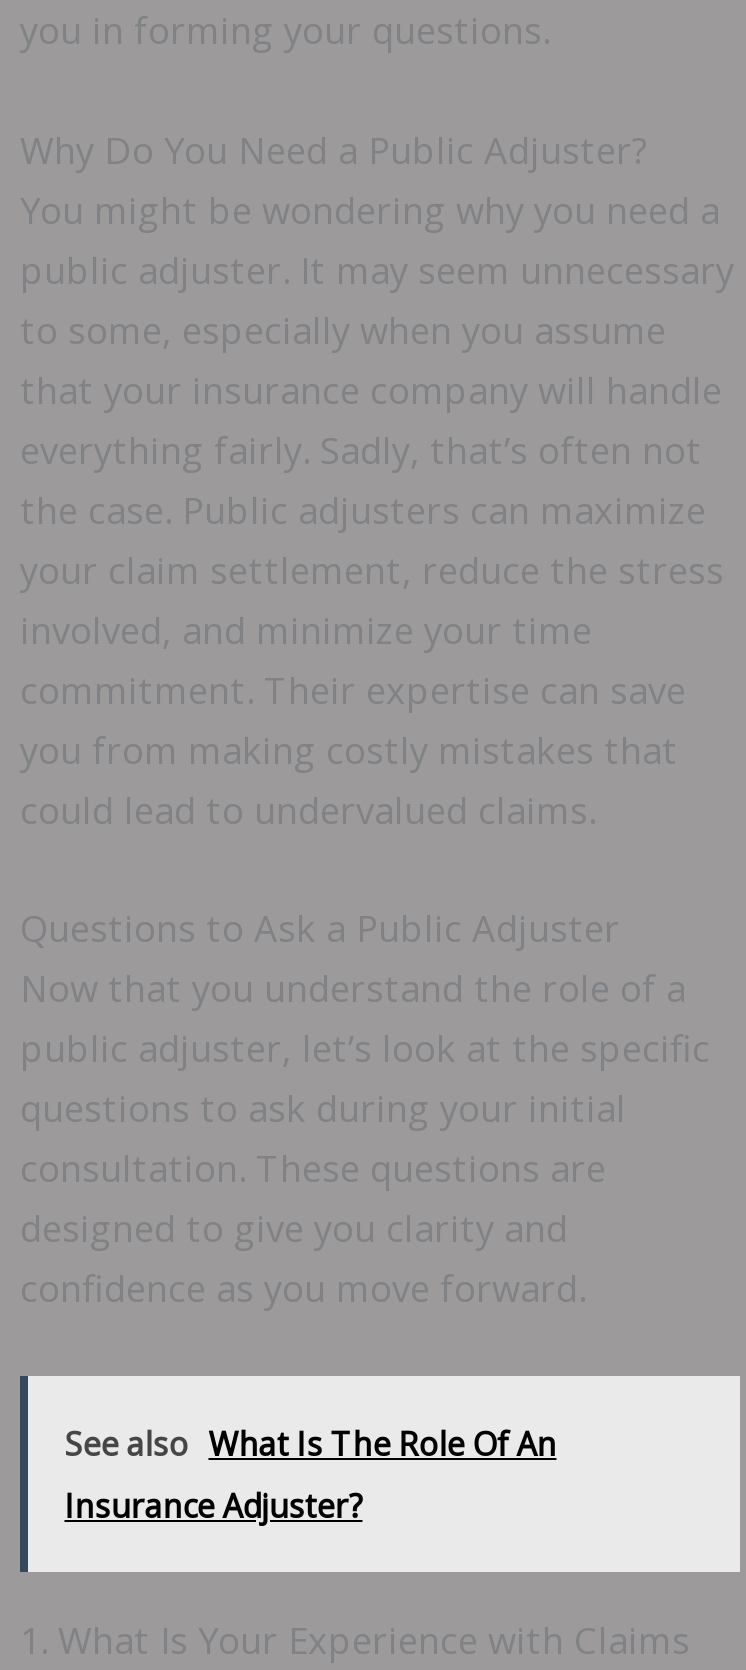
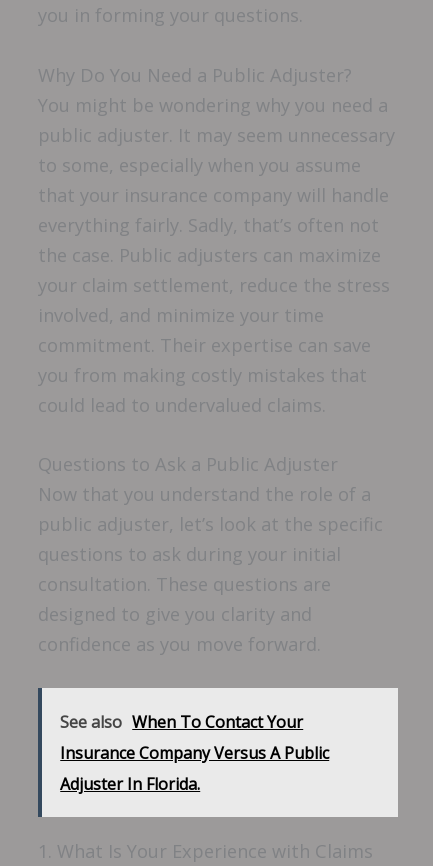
- See also What Is The Role Of An
- Insurance Adjuster?
+ See also When To Contact Your
+ Insurance Company Versus A Public
+ Adjuster In Florida.
